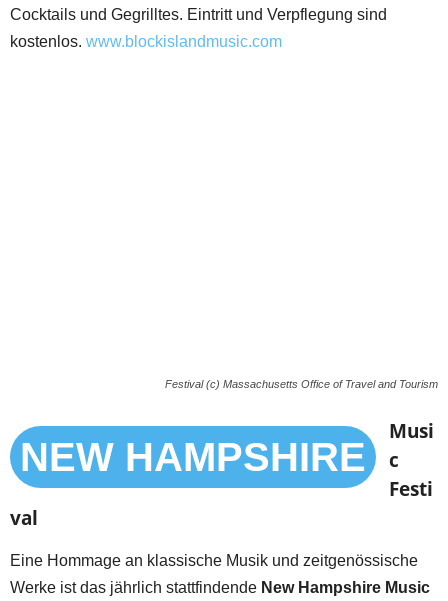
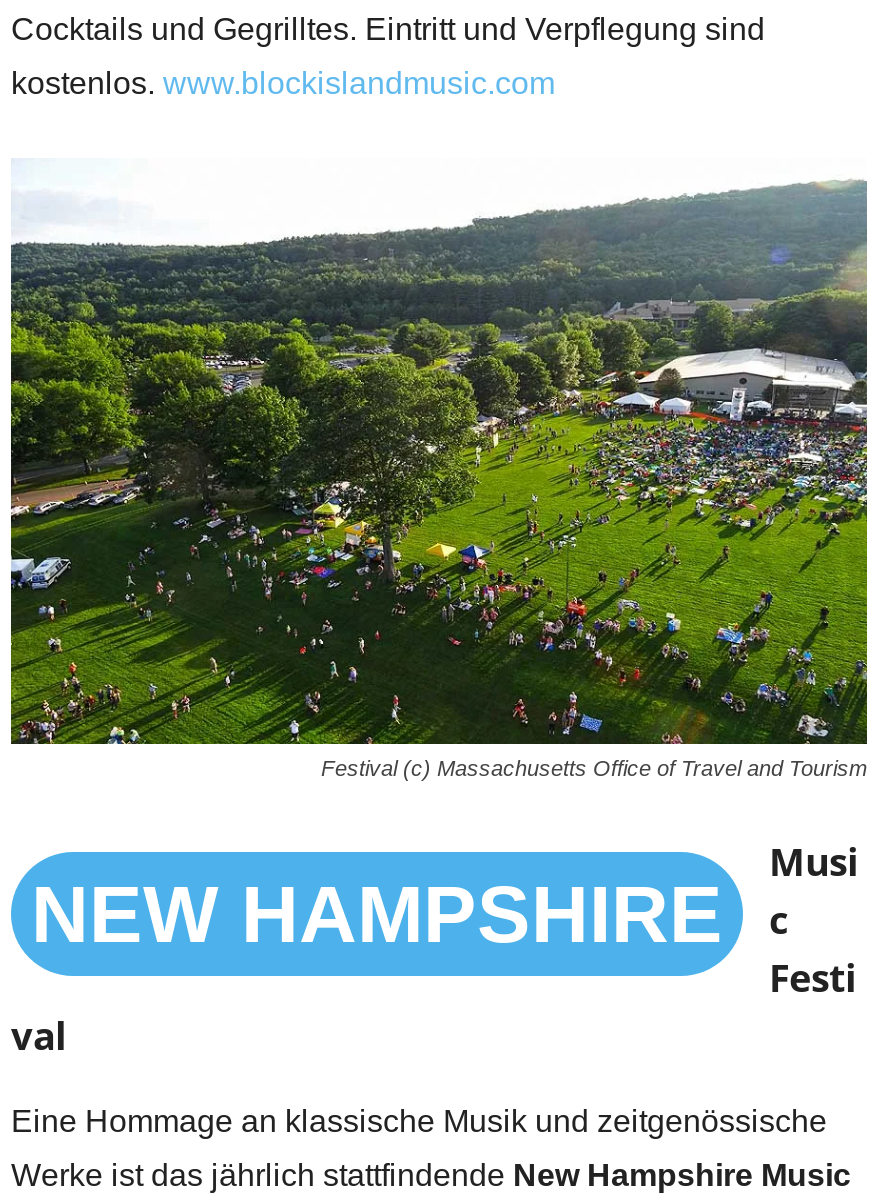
+ [image]
